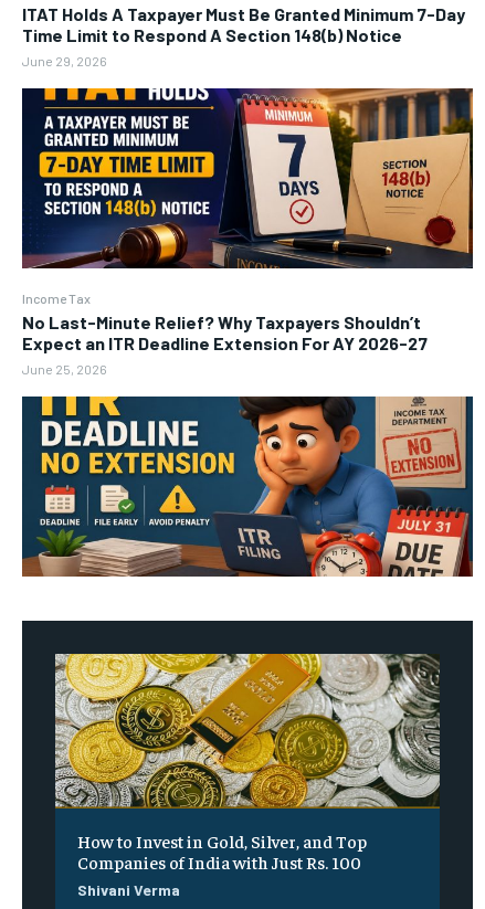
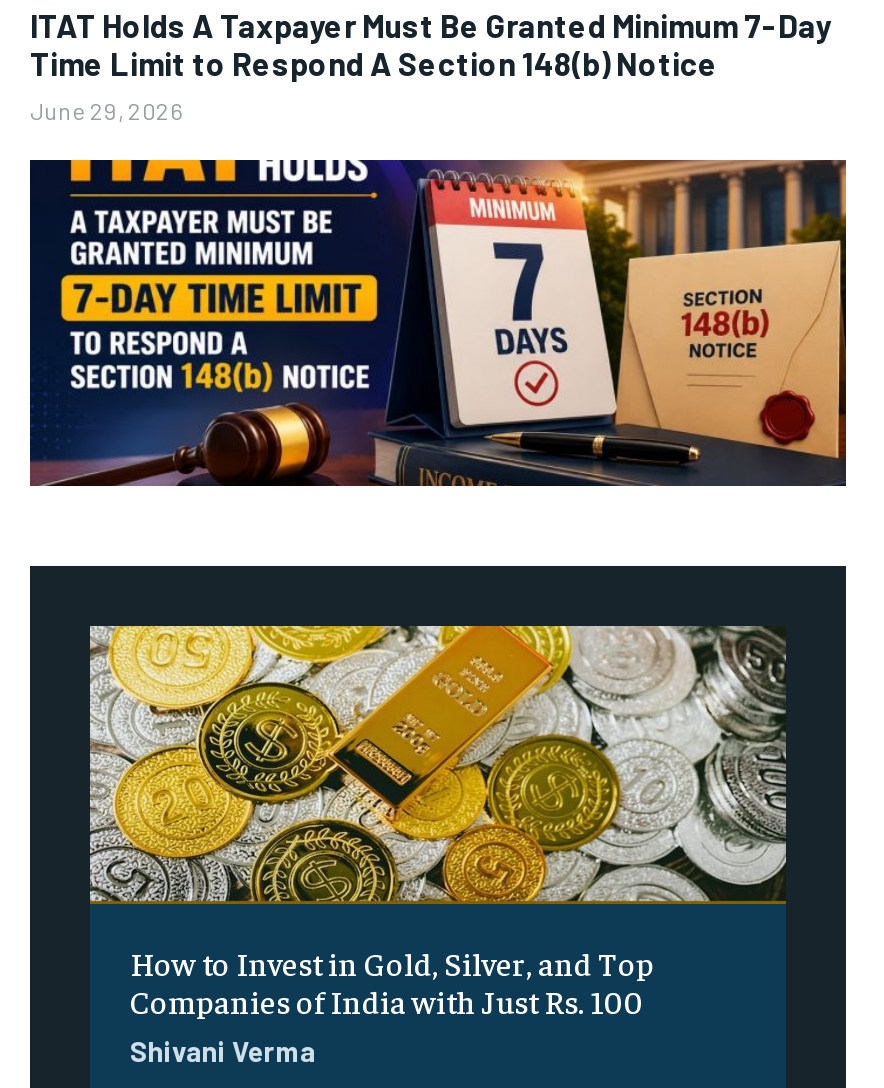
- Income Tax
- No Last-Minute Relief? Why Taxpayers Shouldn’t
- Expect an ITR Deadline Extension For AY 2026-27
- June 25, 2026

- [image]
